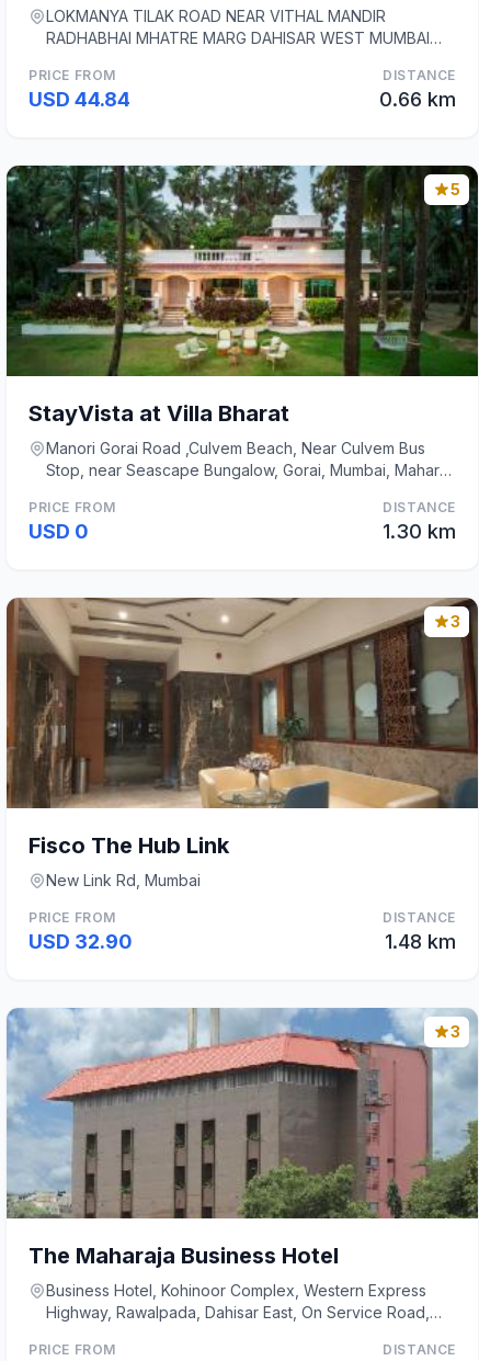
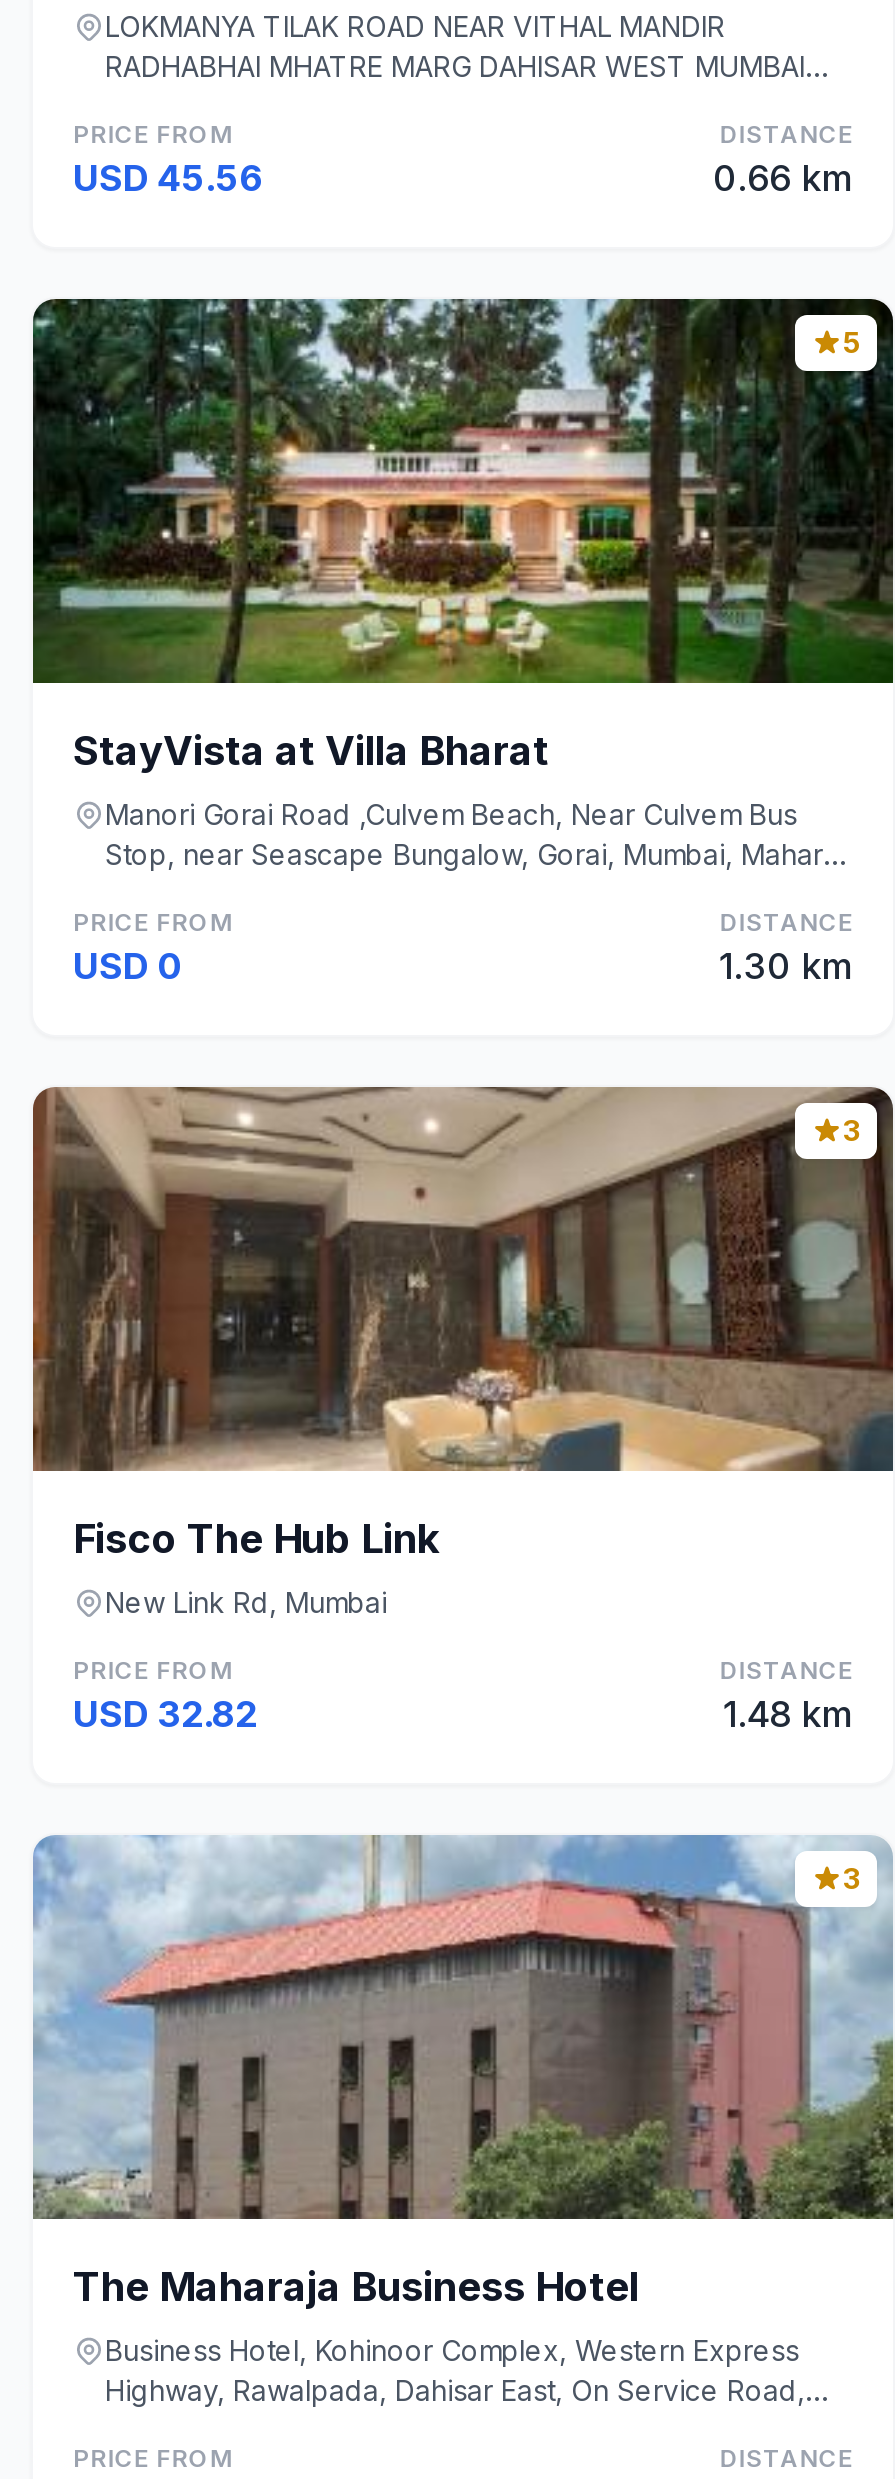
- USD 44.84
+ USD 45.56

- USD 32.90
+ USD 32.82
